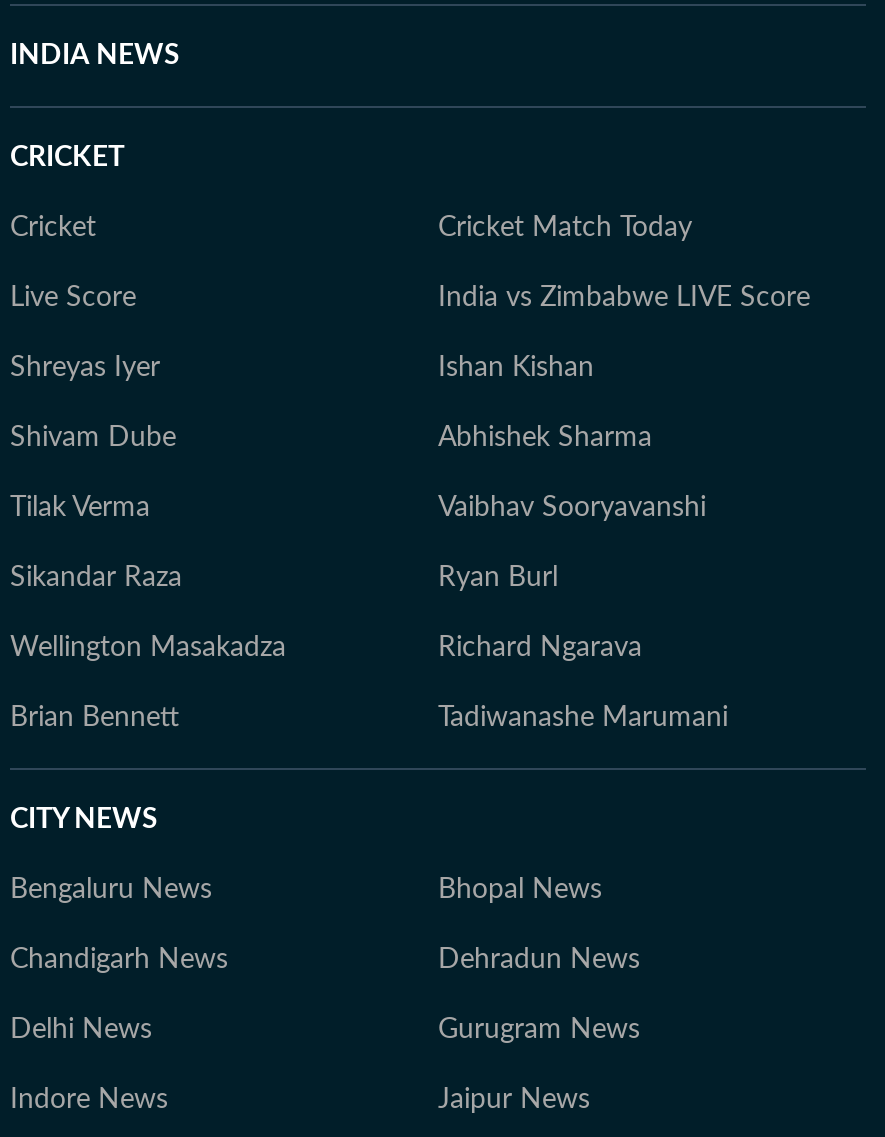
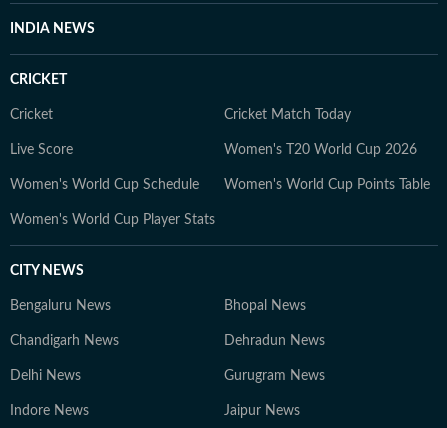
- India vs Zimbabwe LIVE Score
- Shreyas Iyer
- Ishan Kishan
- Shivam Dube
- Abhishek Sharma
- Tilak Verma
- Vaibhav Sooryavanshi
- Sikandar Raza
- Ryan Burl
- Wellington Masakadza
- Richard Ngarava
- Brian Bennett
- Tadiwanashe Marumani
+ Women's T20 World Cup 2026
+ Women's World Cup Schedule
+ Women's World Cup Points Table
+ Women's World Cup Player Stats
